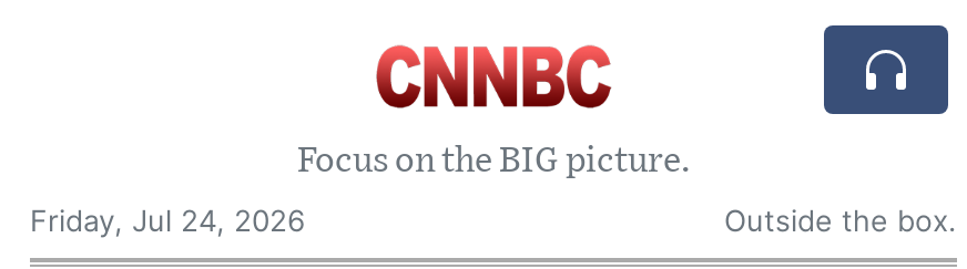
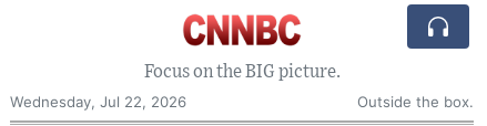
- Friday, Jul 24, 2026
+ Wednesday, Jul 22, 2026
